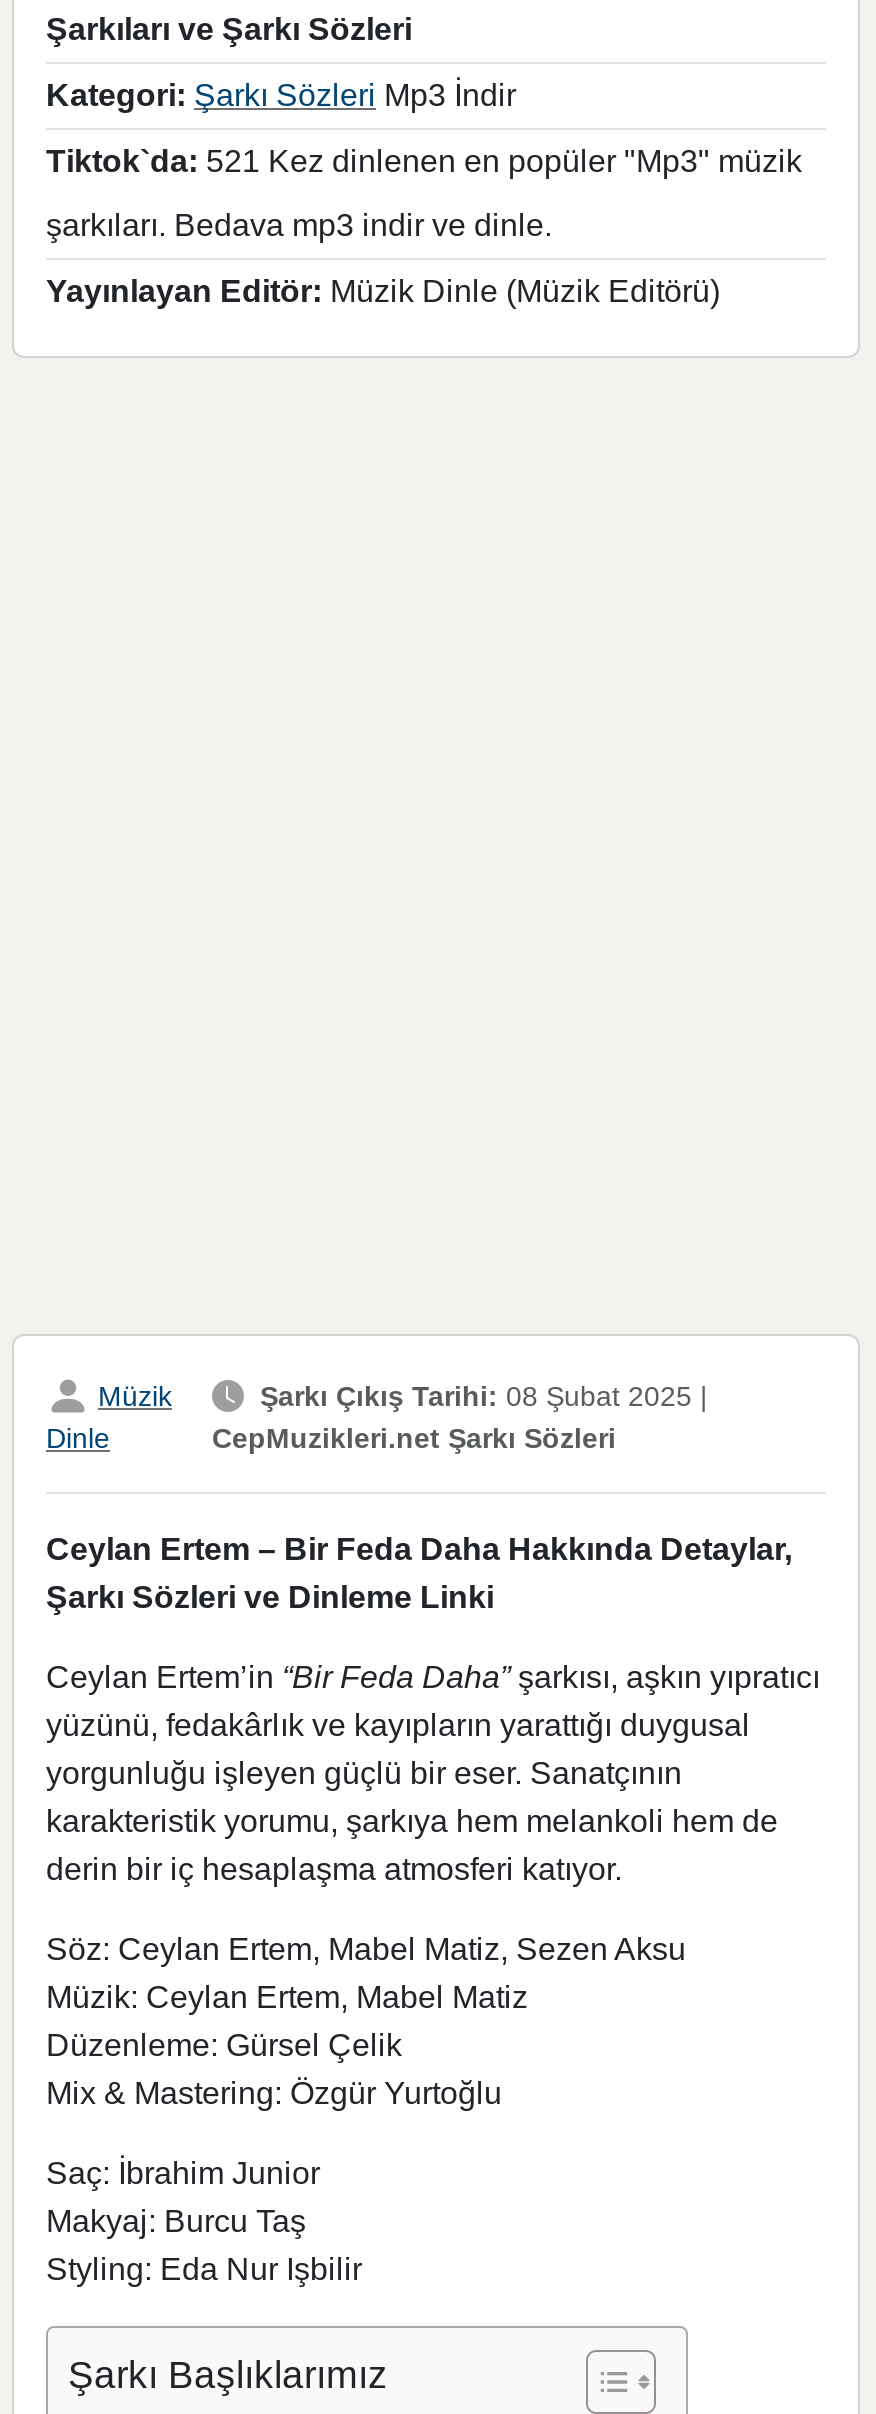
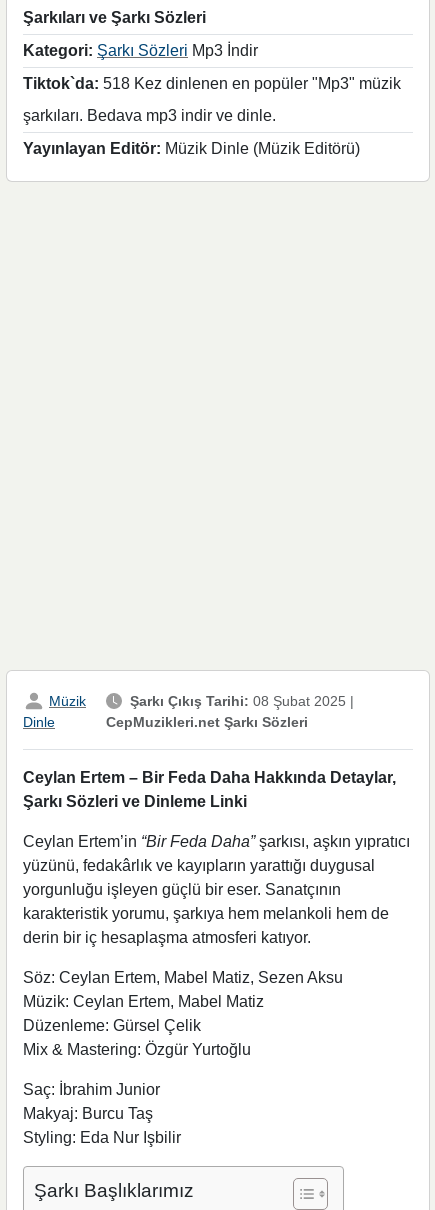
- Tiktok`da: 521 Kez dinlenen en popüler "Mp3" müzik
+ Tiktok`da: 518 Kez dinlenen en popüler "Mp3" müzik
